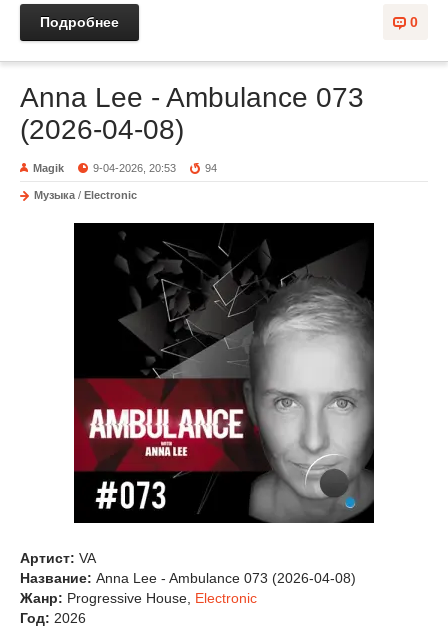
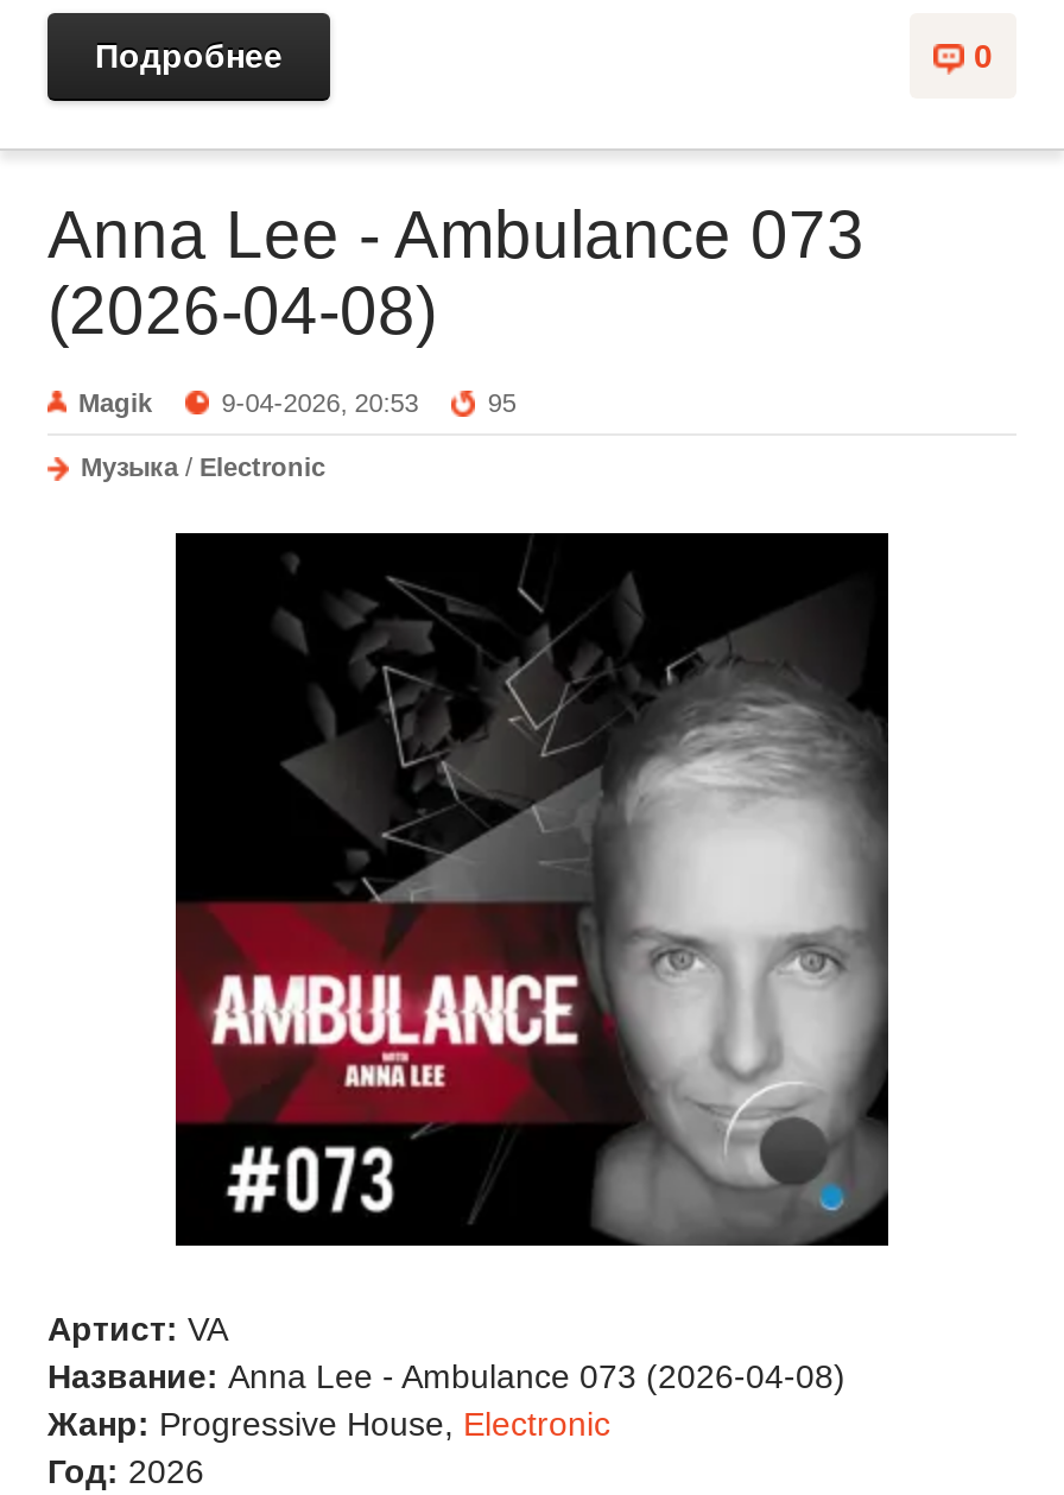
- 94
+ 95
